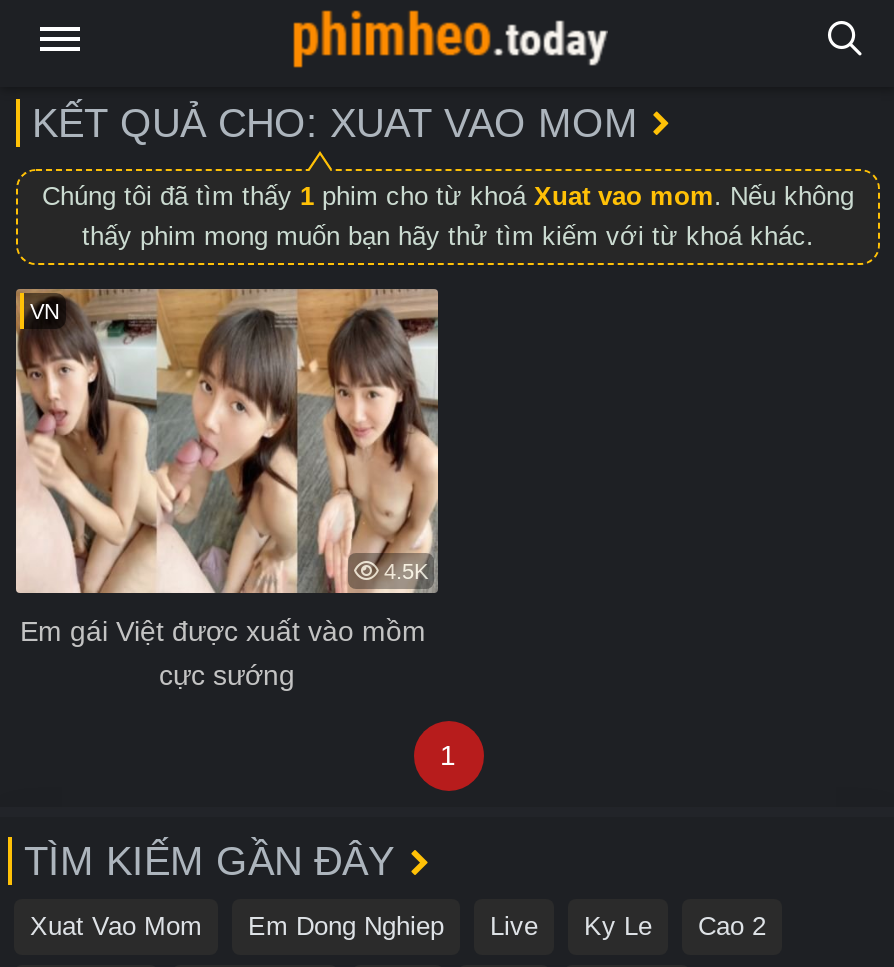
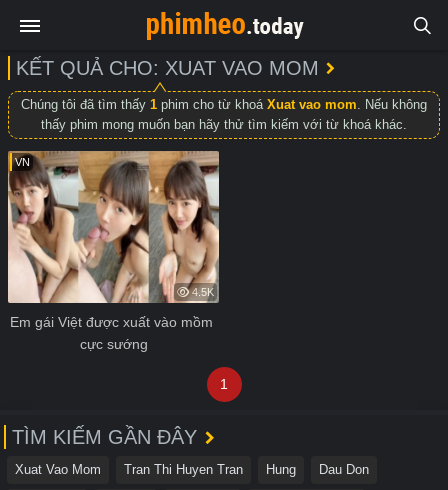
- Em Dong Nghiep
- Live
- Ky Le
- Cao 2
+ Tran Thi Huyen Tran
+ Hung
+ Dau Don
